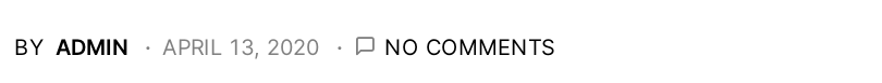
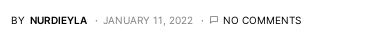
- BY ADMIN
- APRIL 13, 2020
+ BY NURDIEYLA
+ JANUARY 11, 2022
